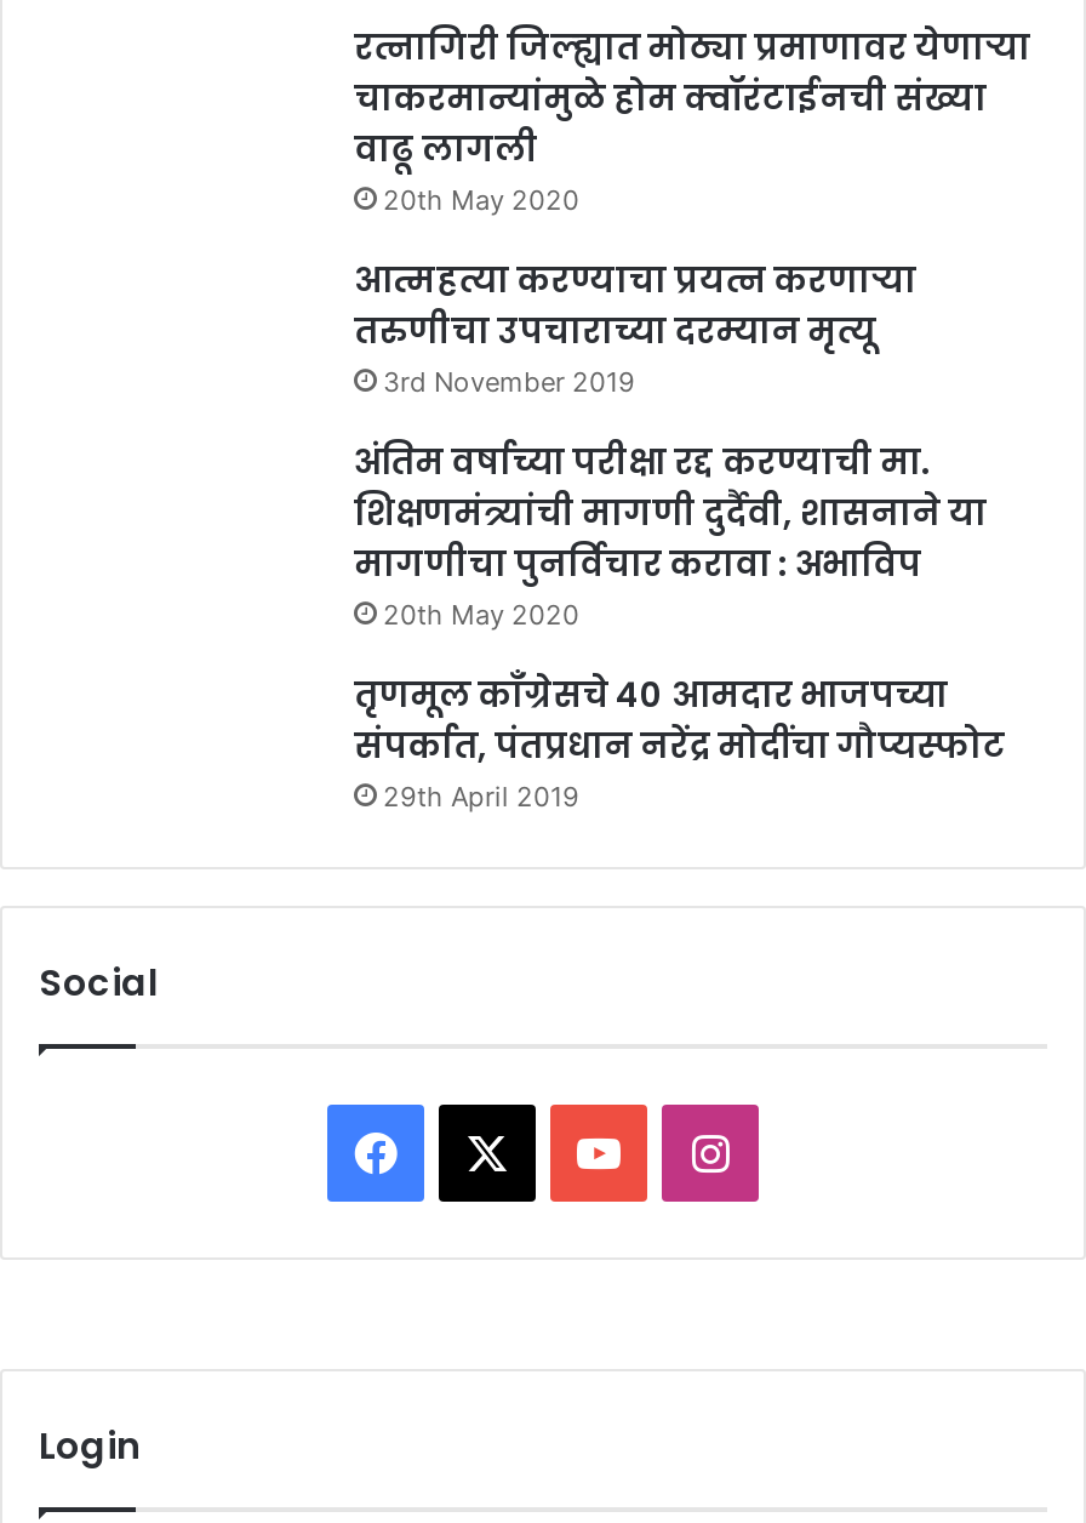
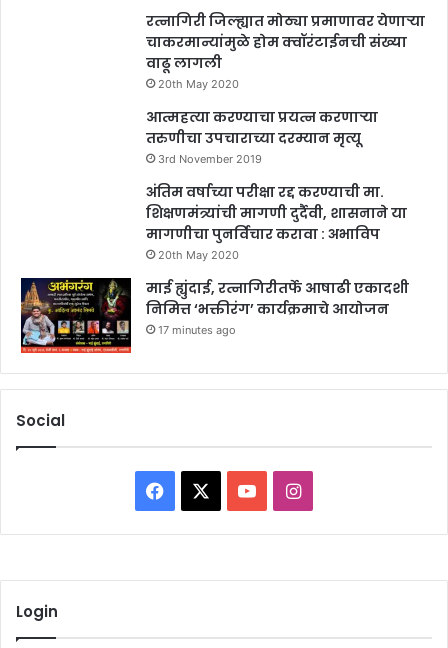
+ [image]

- तृणमूल काँग्रेसचे 40 आमदार भाजपच्या
- संपर्कात, पंतप्रधान नरेंद्र मोदींचा गौप्यस्फोट
- 29th April 2019
+ माई ह्युंदाई, रत्नागिरीतर्फे आषाढी एकादशी
+ निमित्त ‘भक्तीरंग’ कार्यक्रमाचे आयोजन
+ 17 minutes ago
